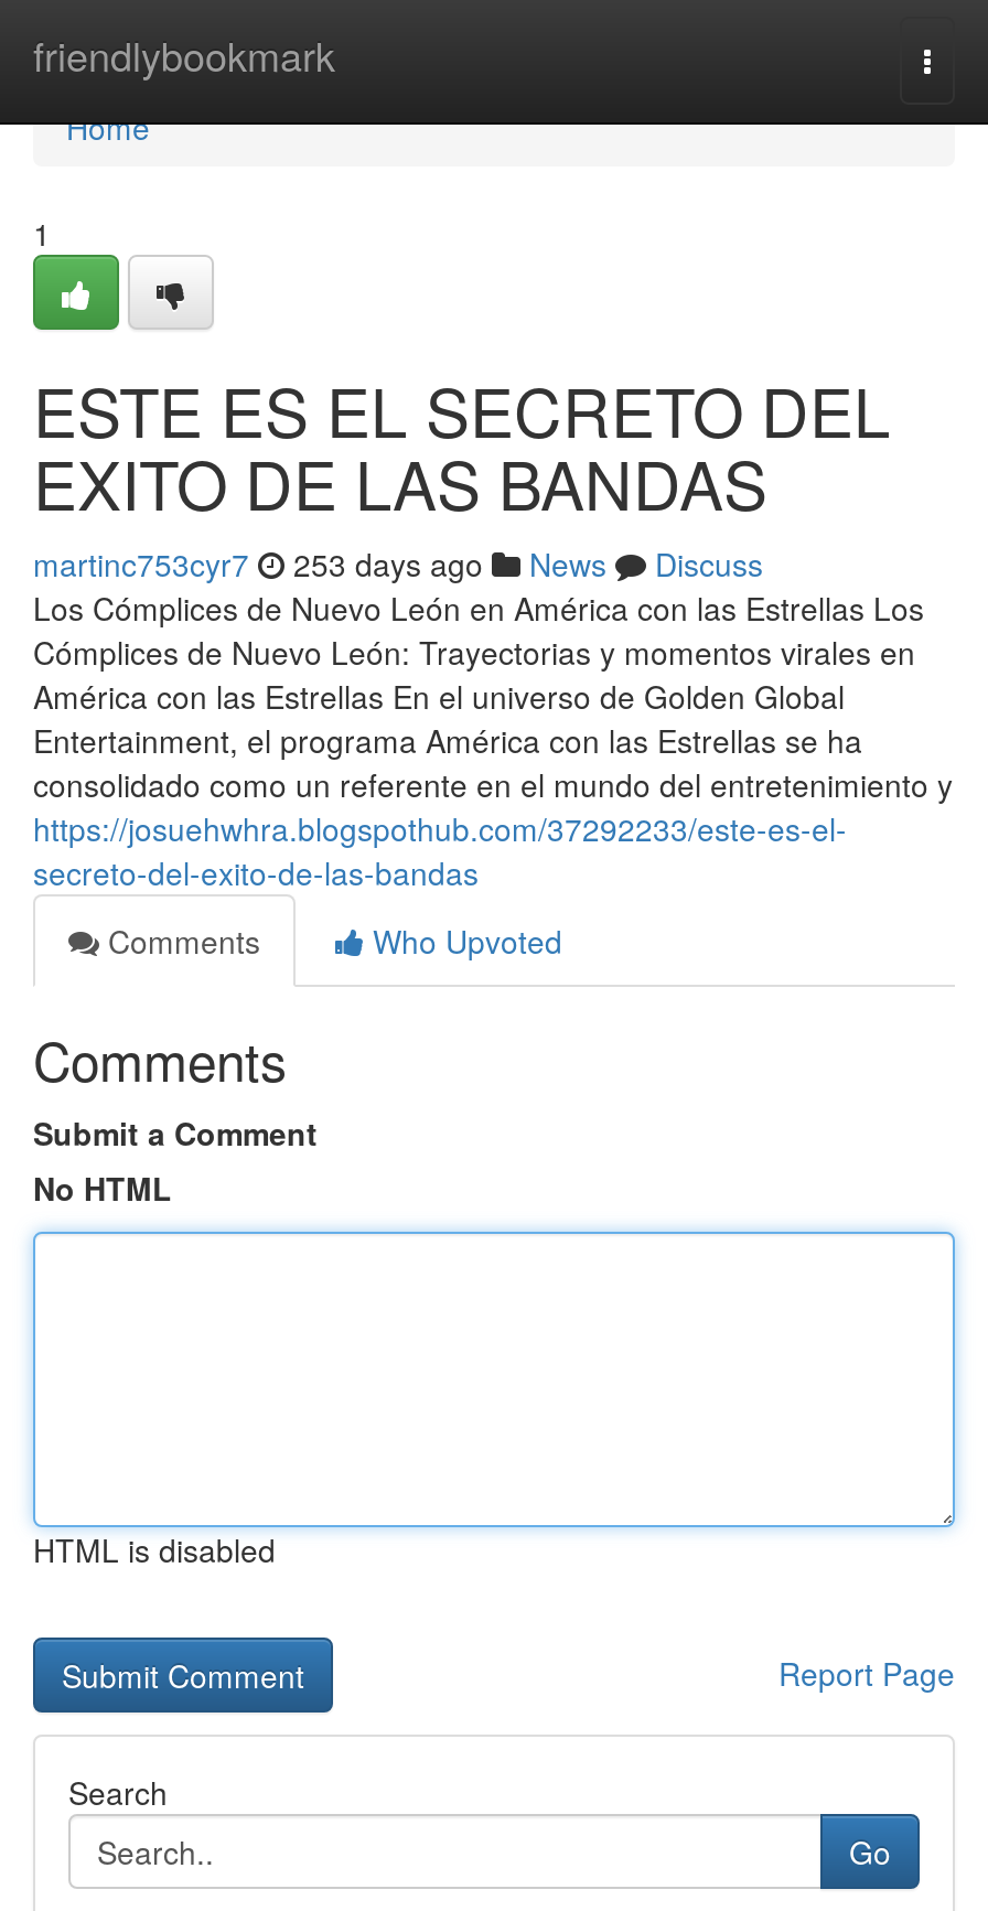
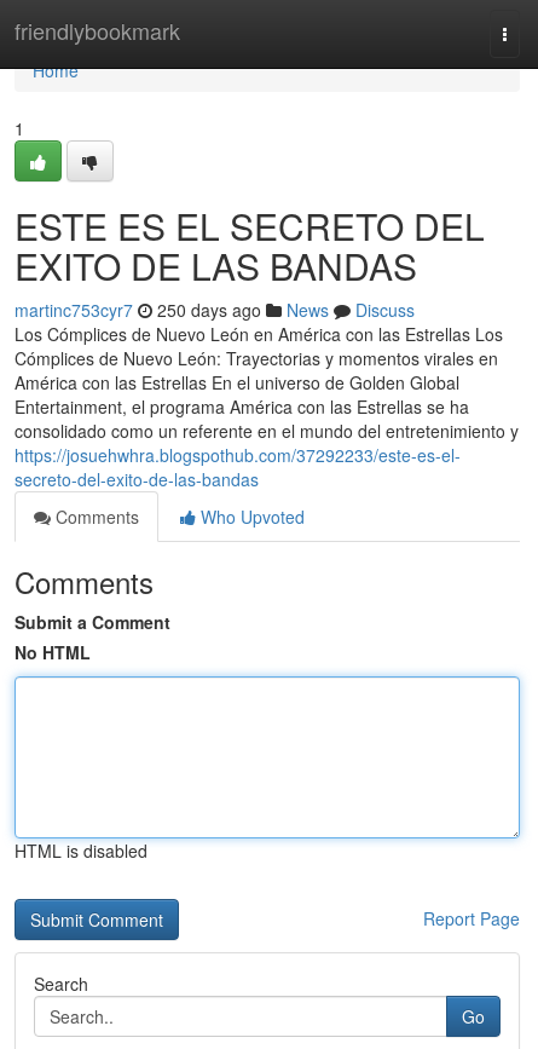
- martinc753cyr7 253 days ago News Discuss
+ martinc753cyr7 250 days ago News Discuss
